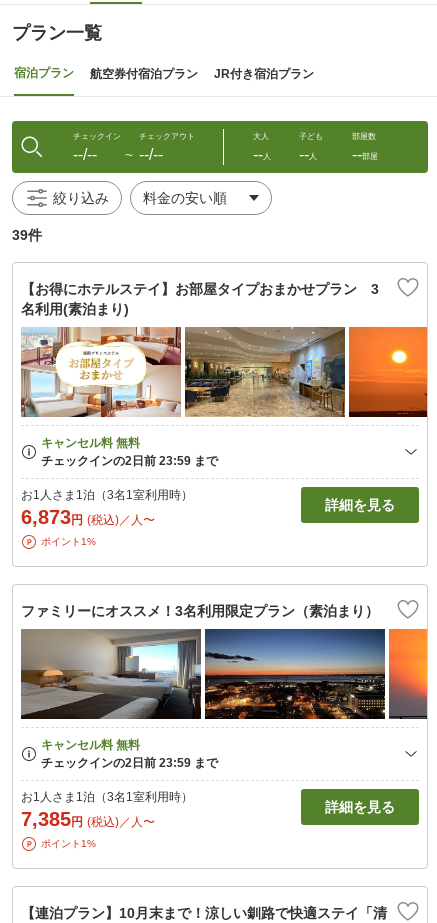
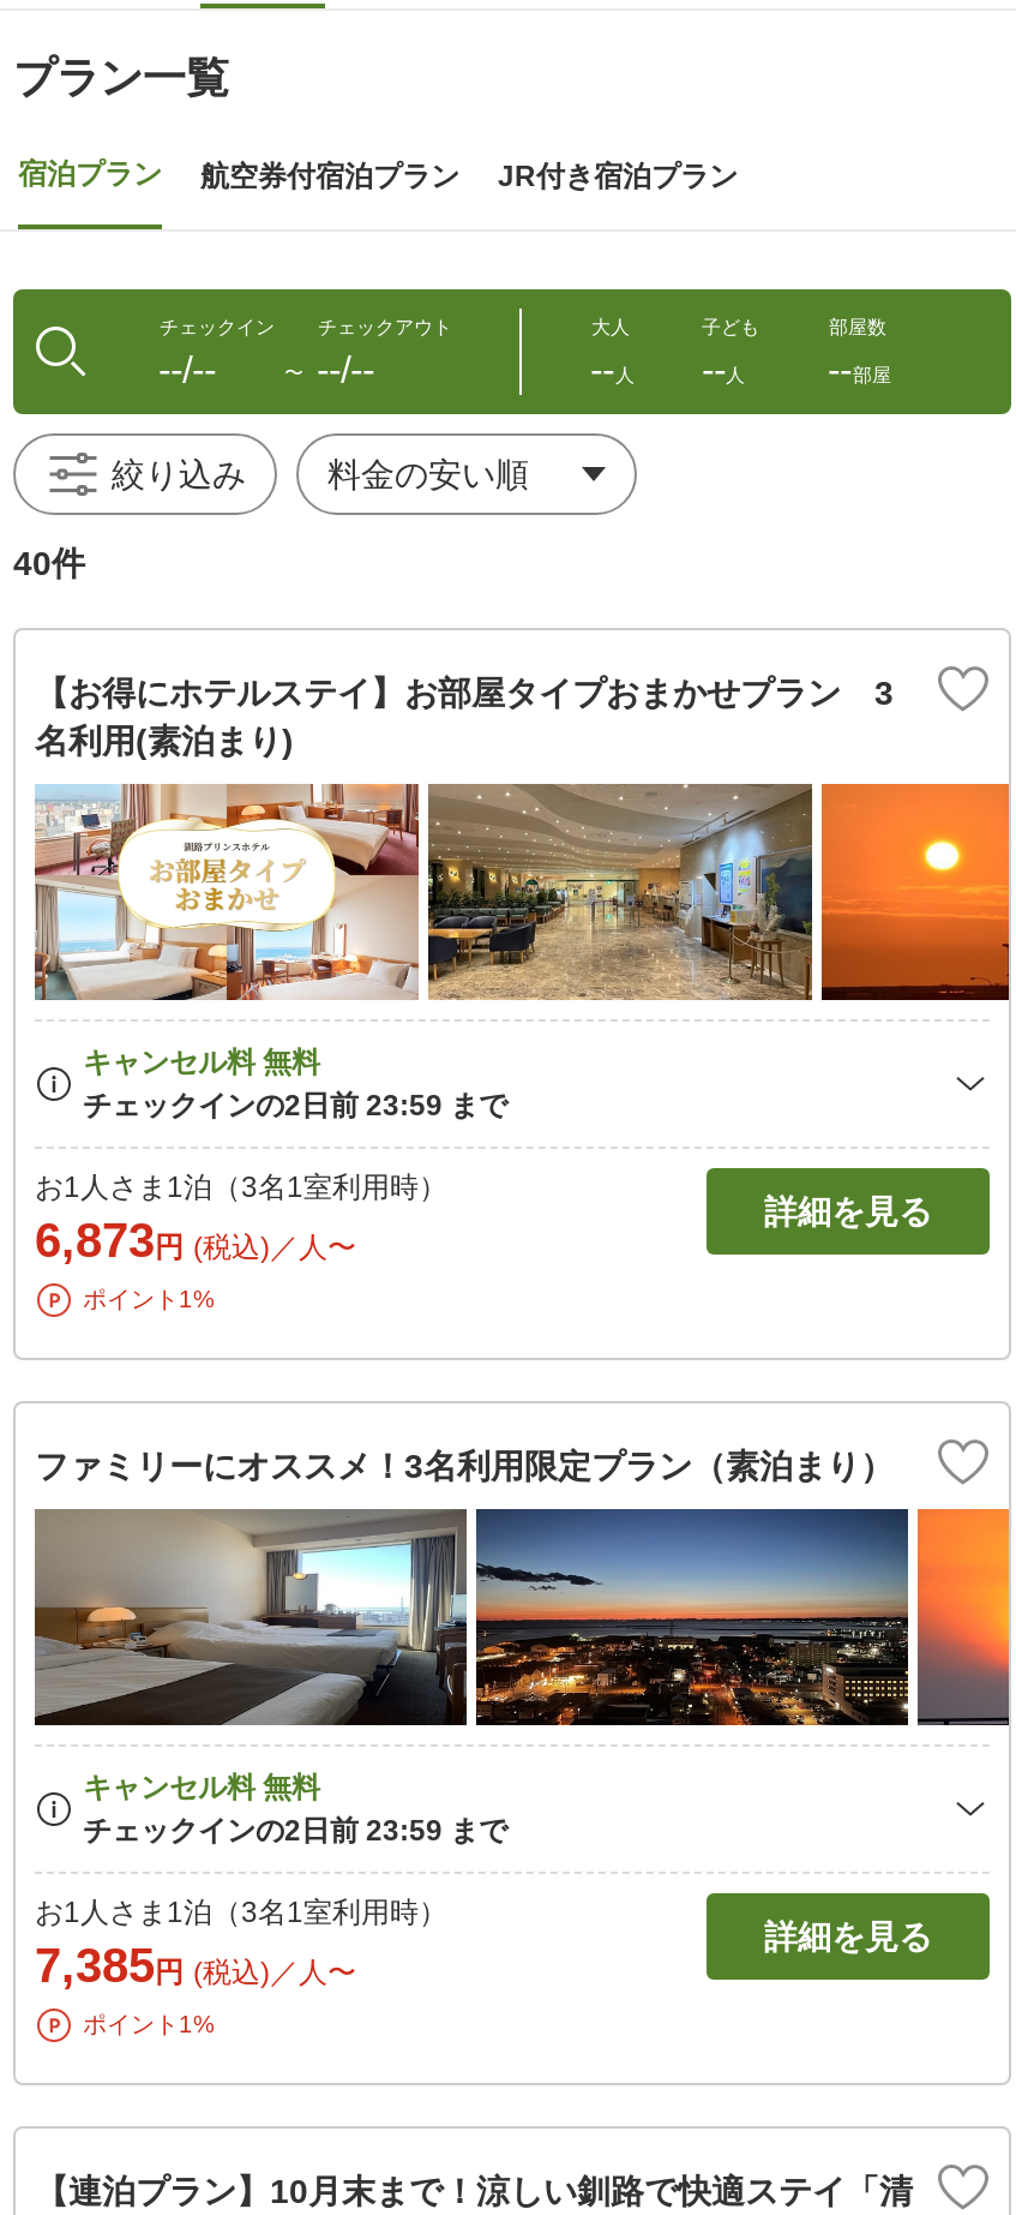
- 39件
+ 40件
